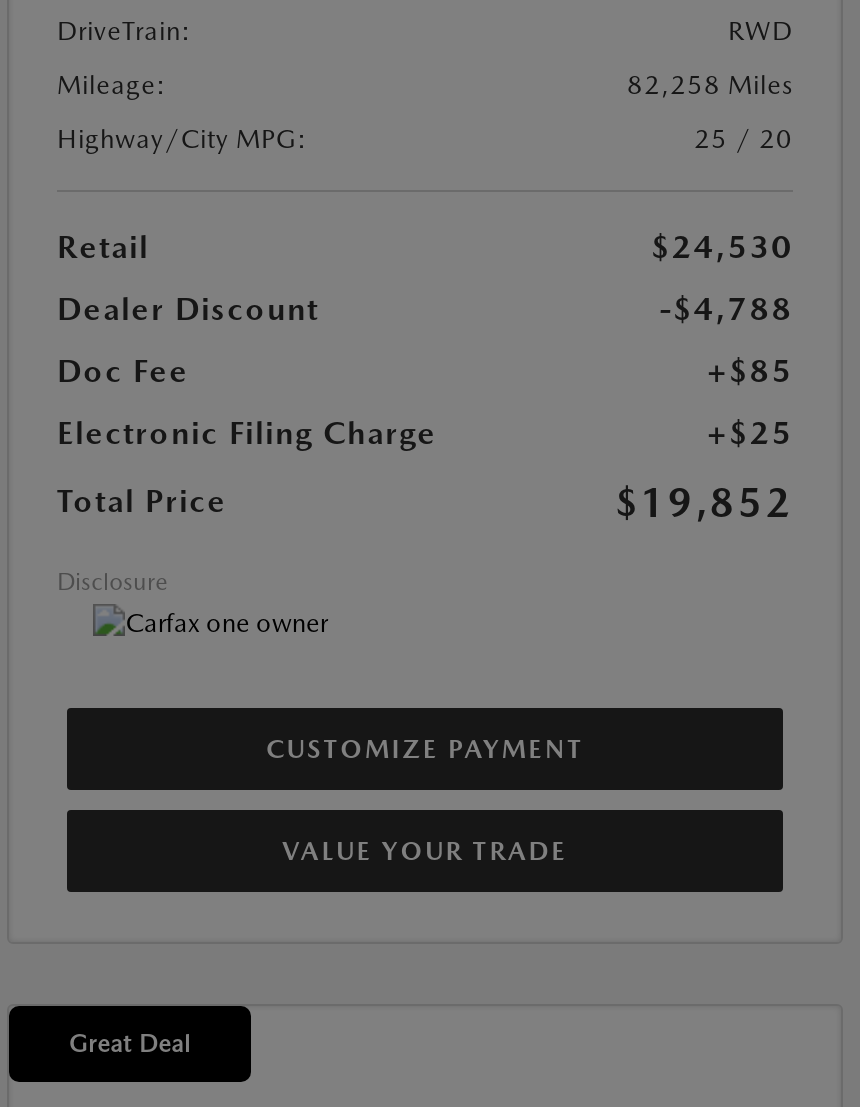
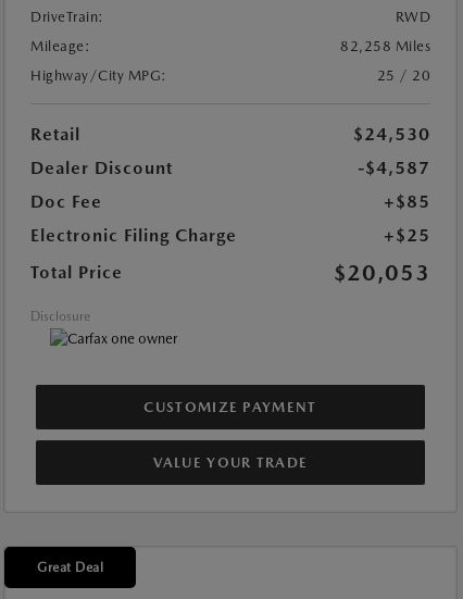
- -$4,788
+ -$4,587

- $19,852
+ $20,053
